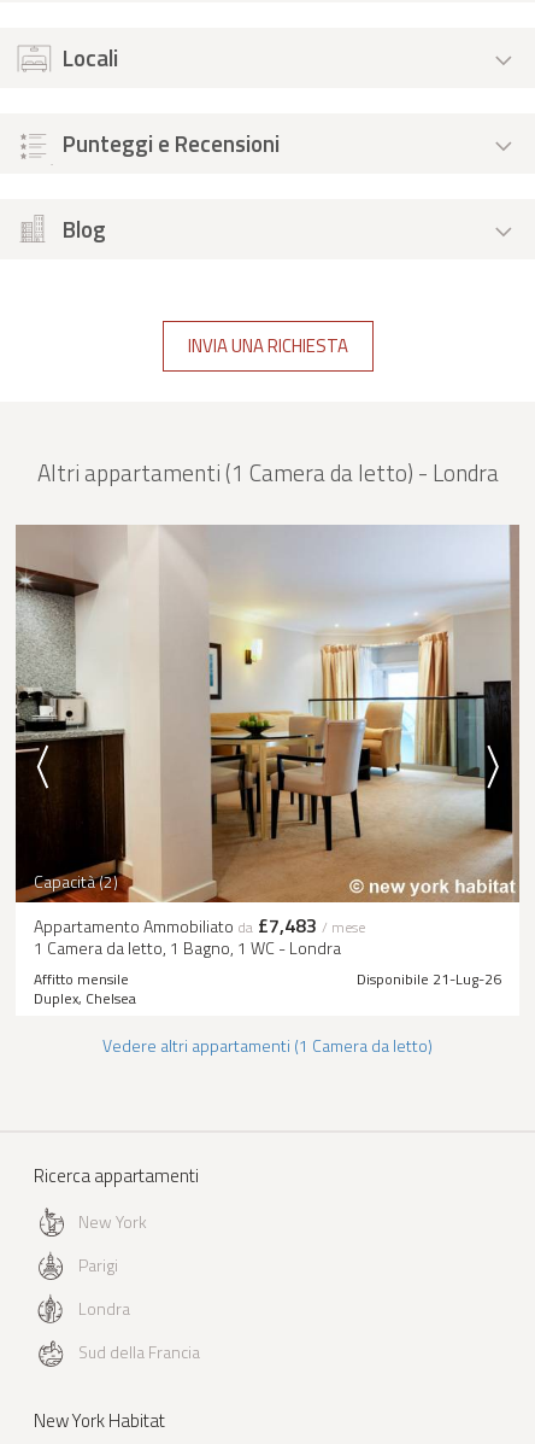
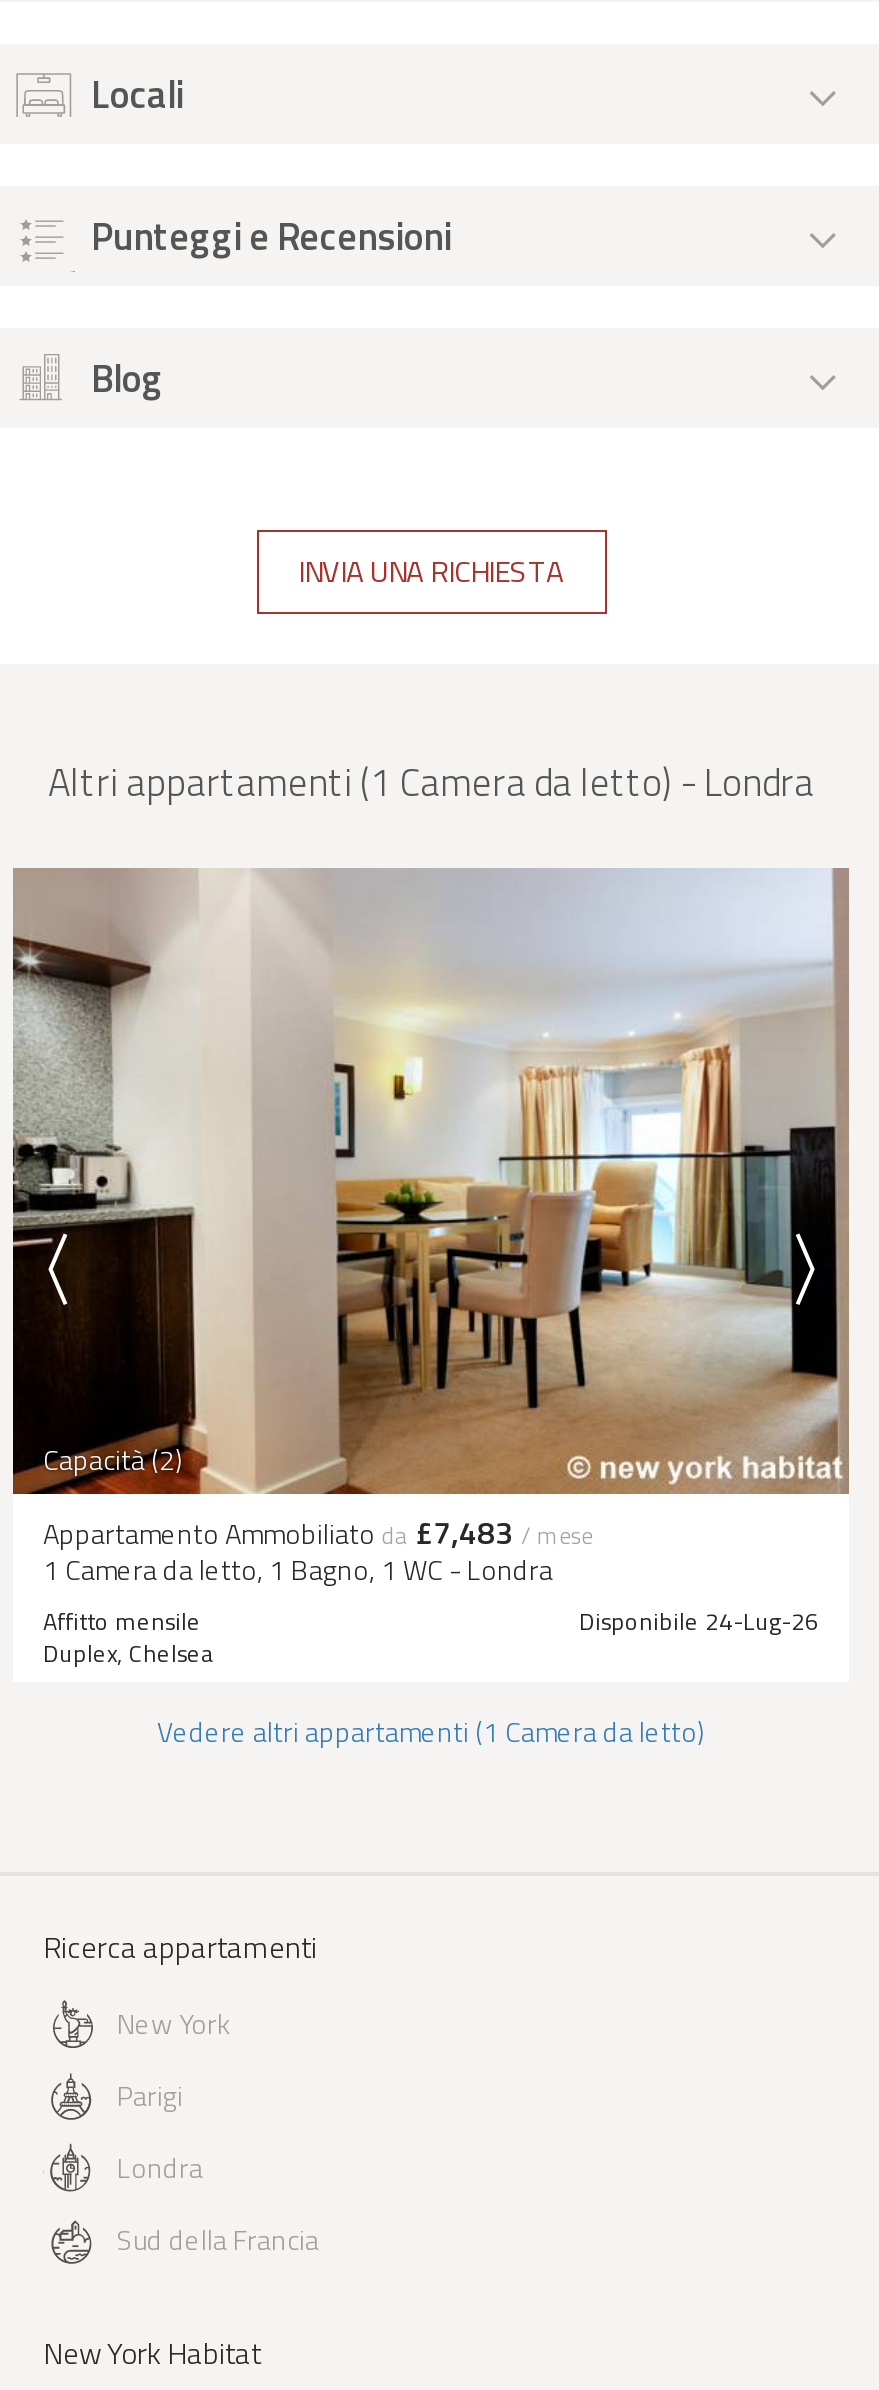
- Disponibile 21-Lug-26
+ Disponibile 24-Lug-26
